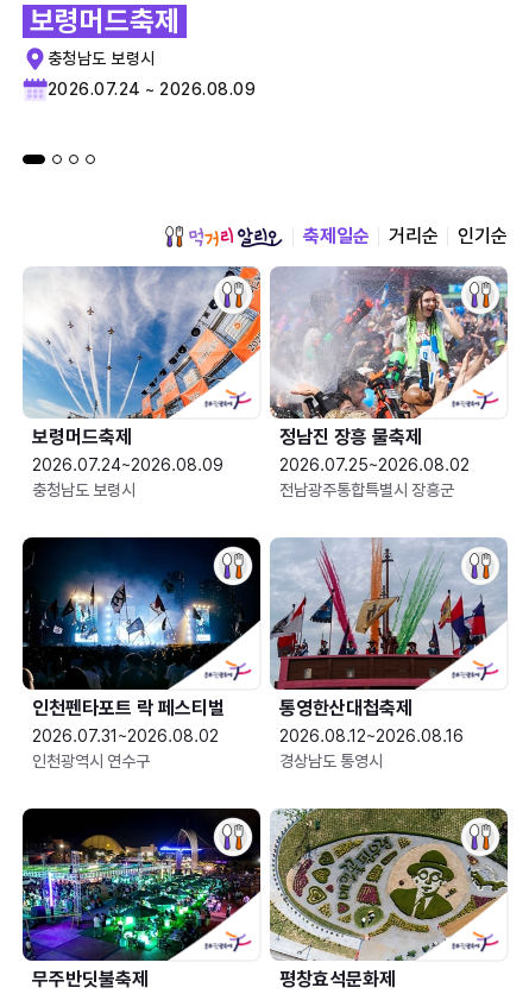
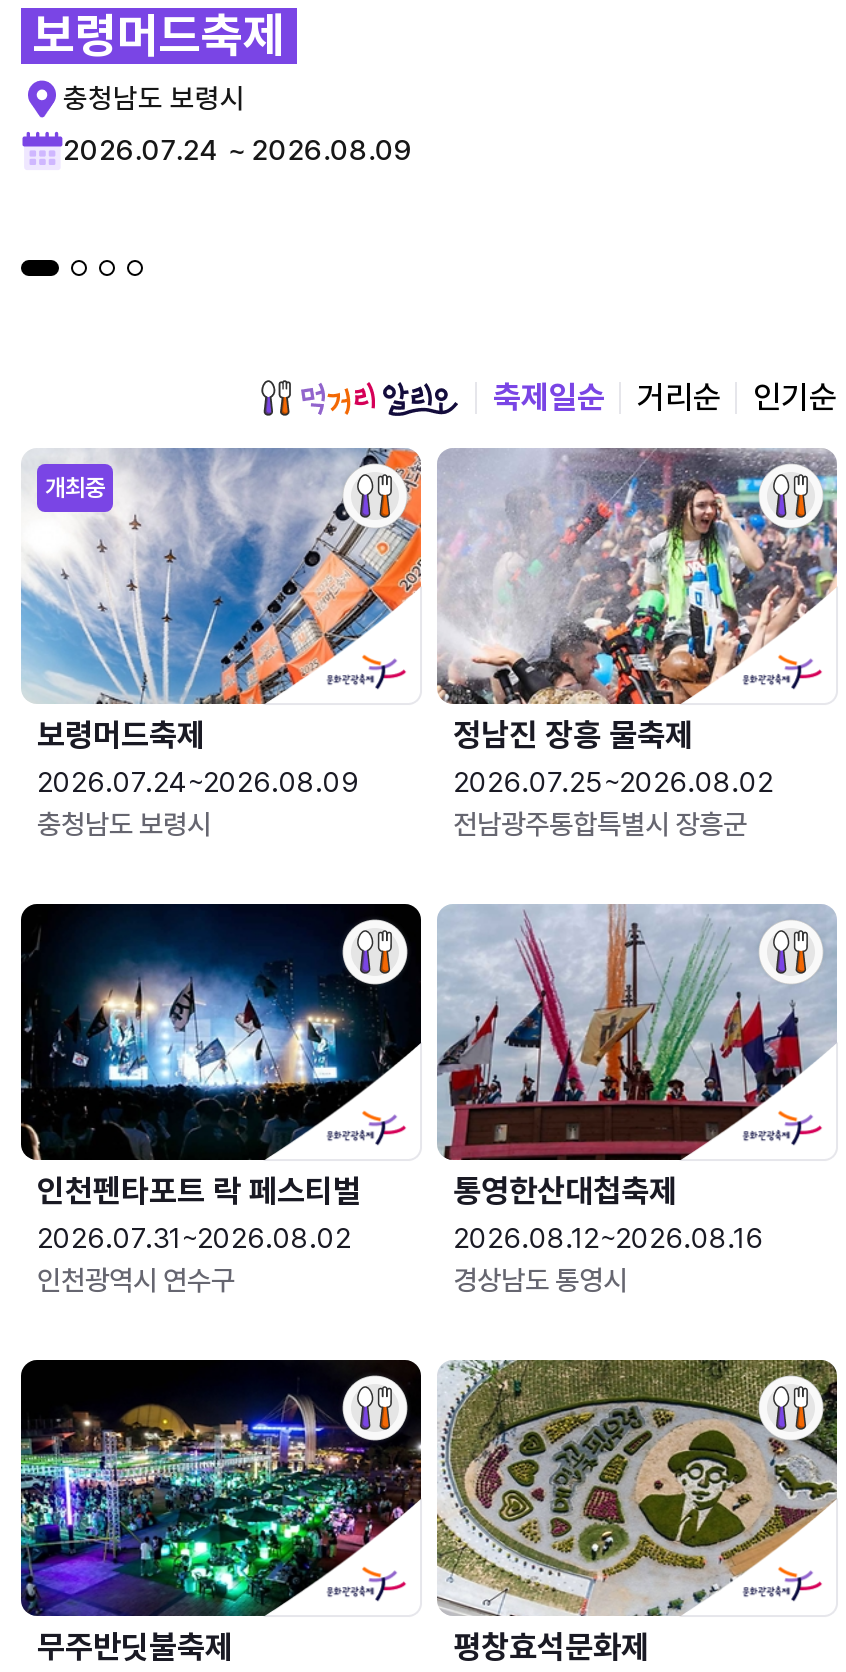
+ 개최중
